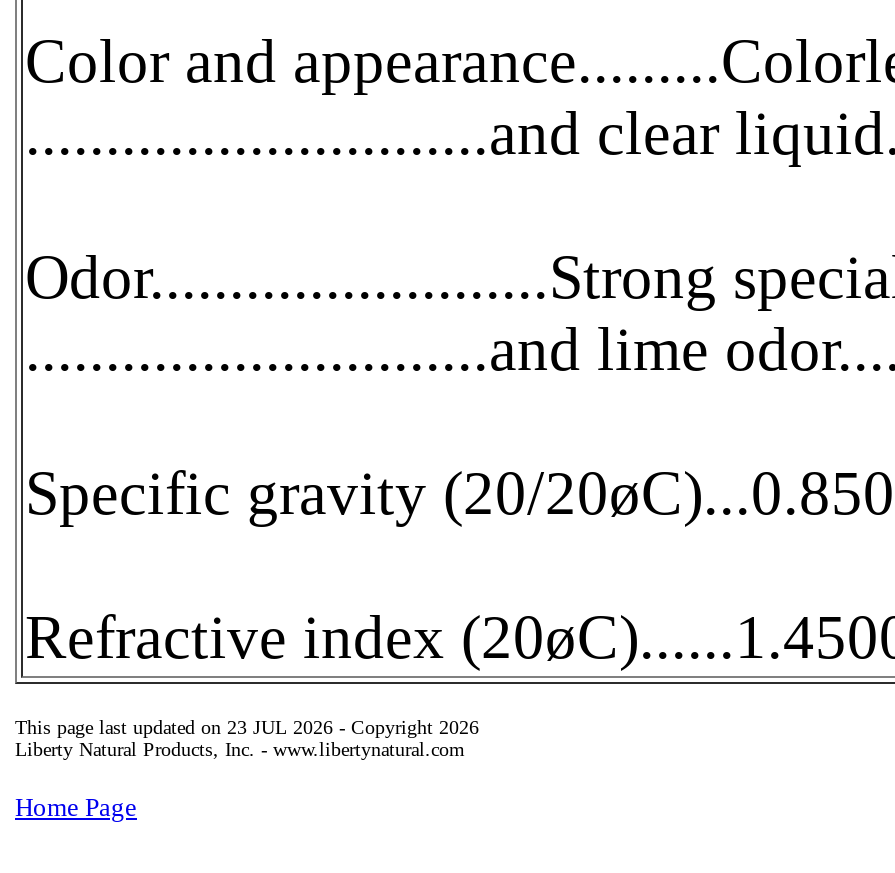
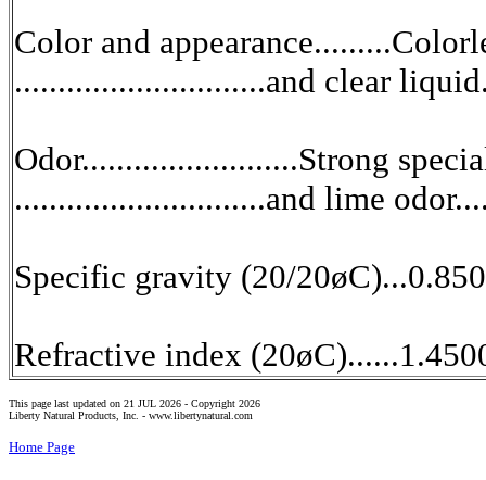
- This page last updated on 23 JUL 2026 - Copyright 2026
+ This page last updated on 21 JUL 2026 - Copyright 2026
